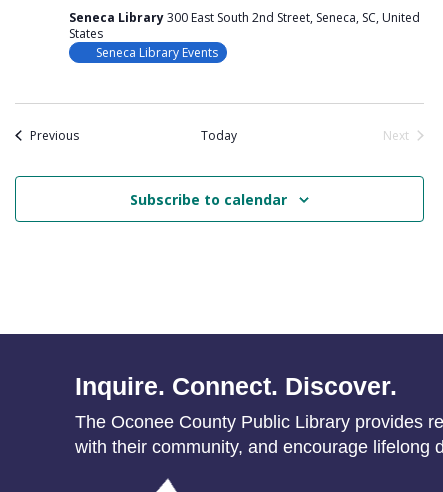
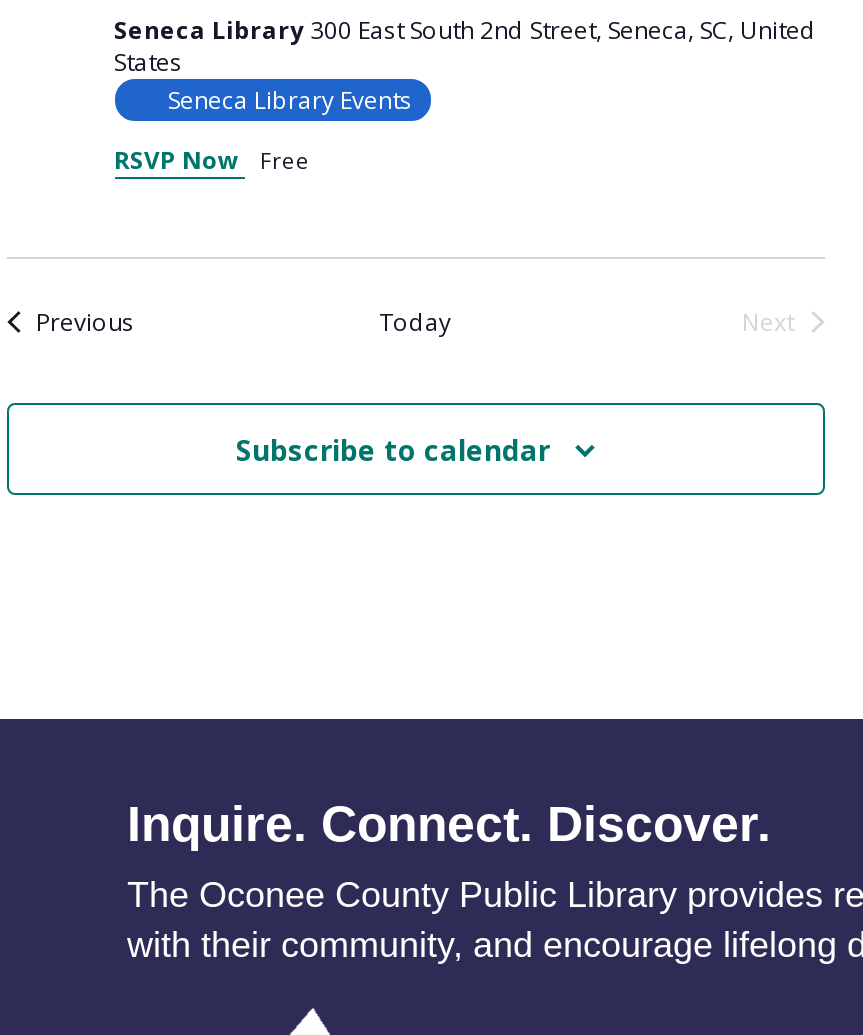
+ RSVP Now Free
